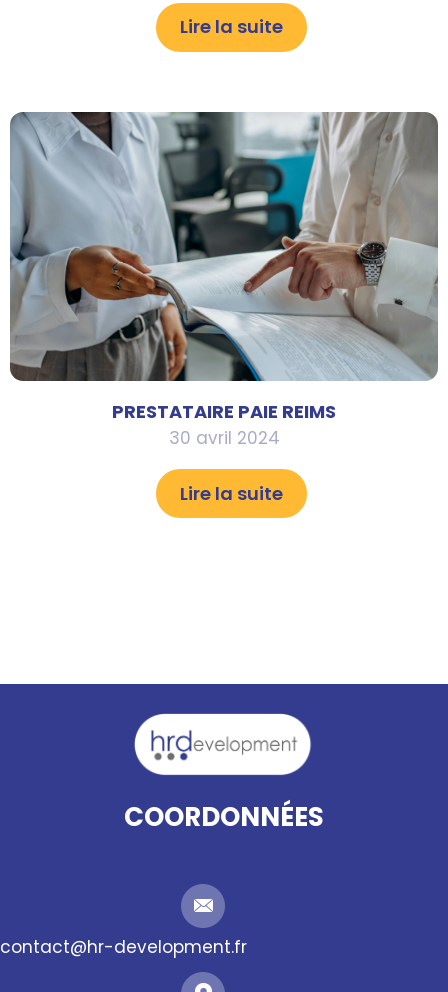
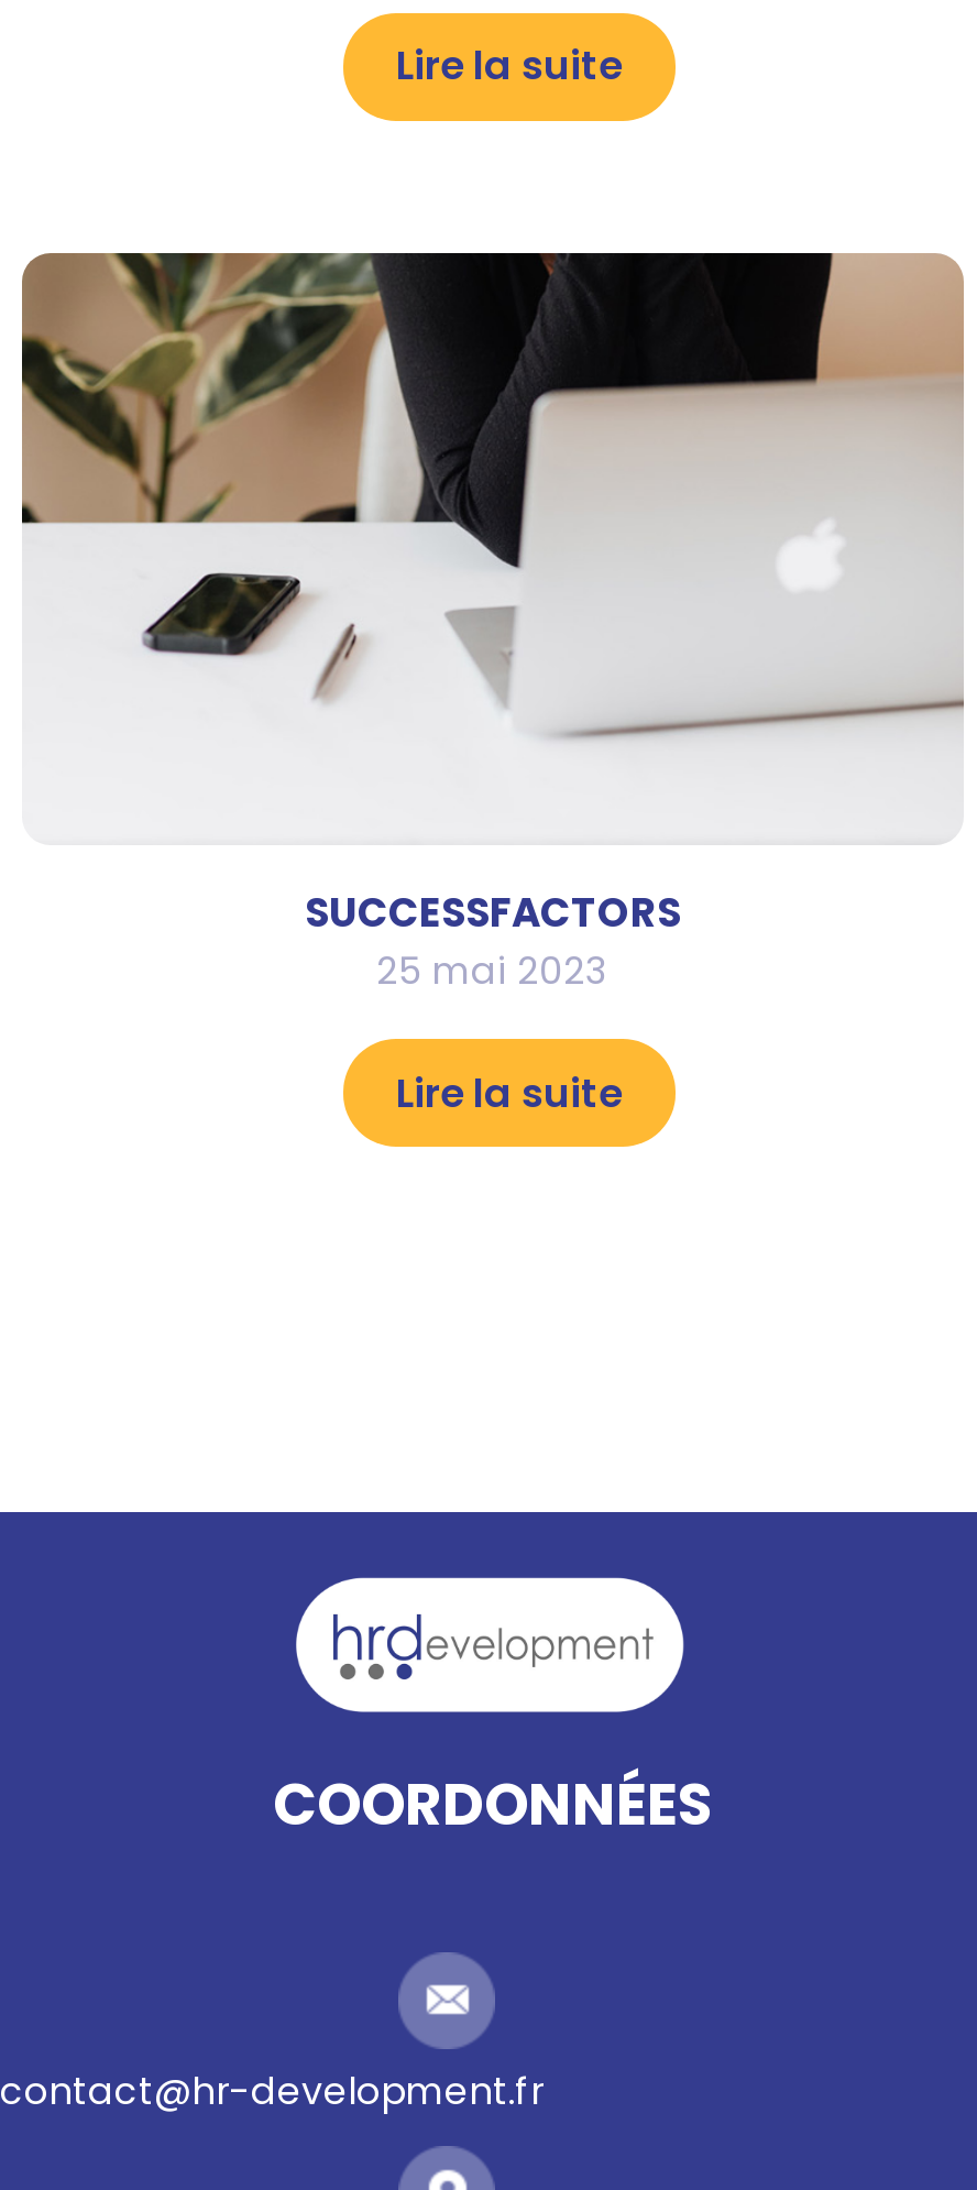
- [image]
- PRESTATAIRE PAIE REIMS
- 30 avril 2024
+ [image]
+ SUCCESSFACTORS
+ 25 mai 2023
